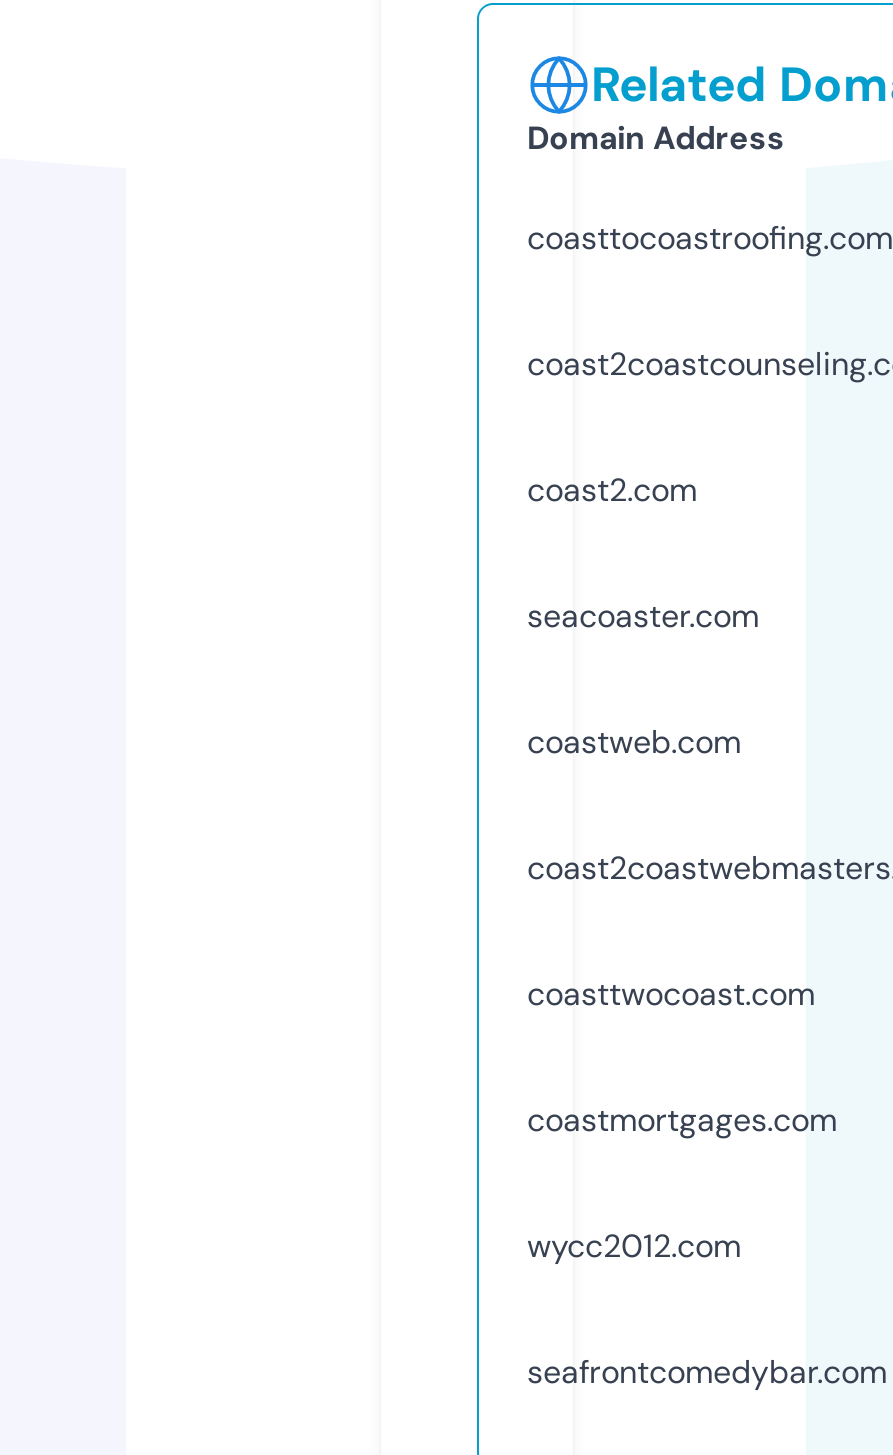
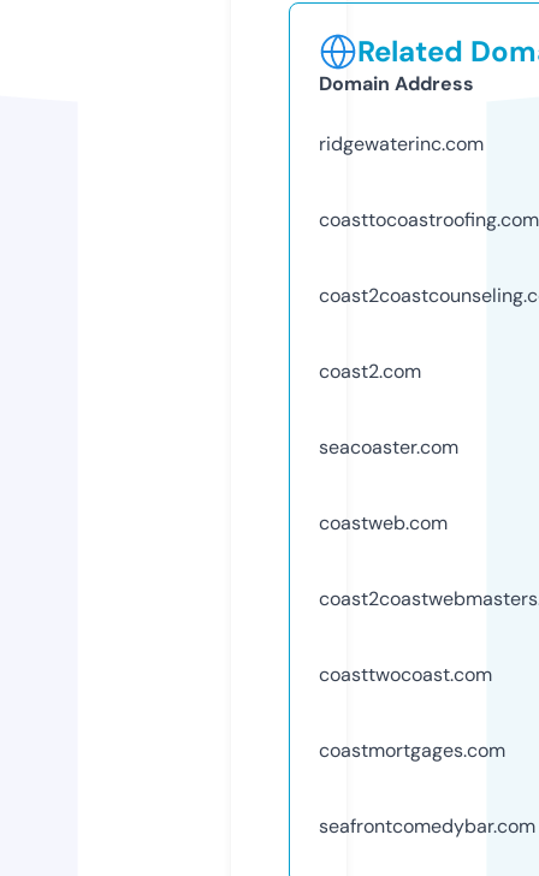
+ ridgewaterinc.com

moved down: coasttocoastroofing.com | coast2.com | seacoaster.com | coastweb.com | coasttwocoast.com | coastmortgages.com

- wycc2012.com
